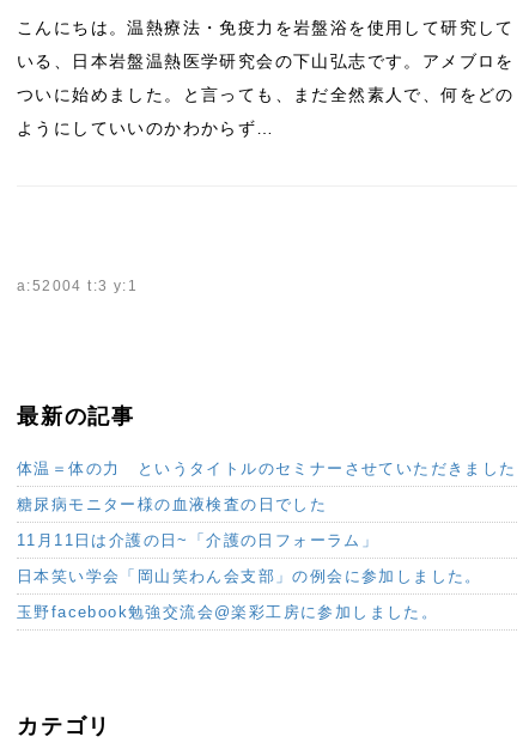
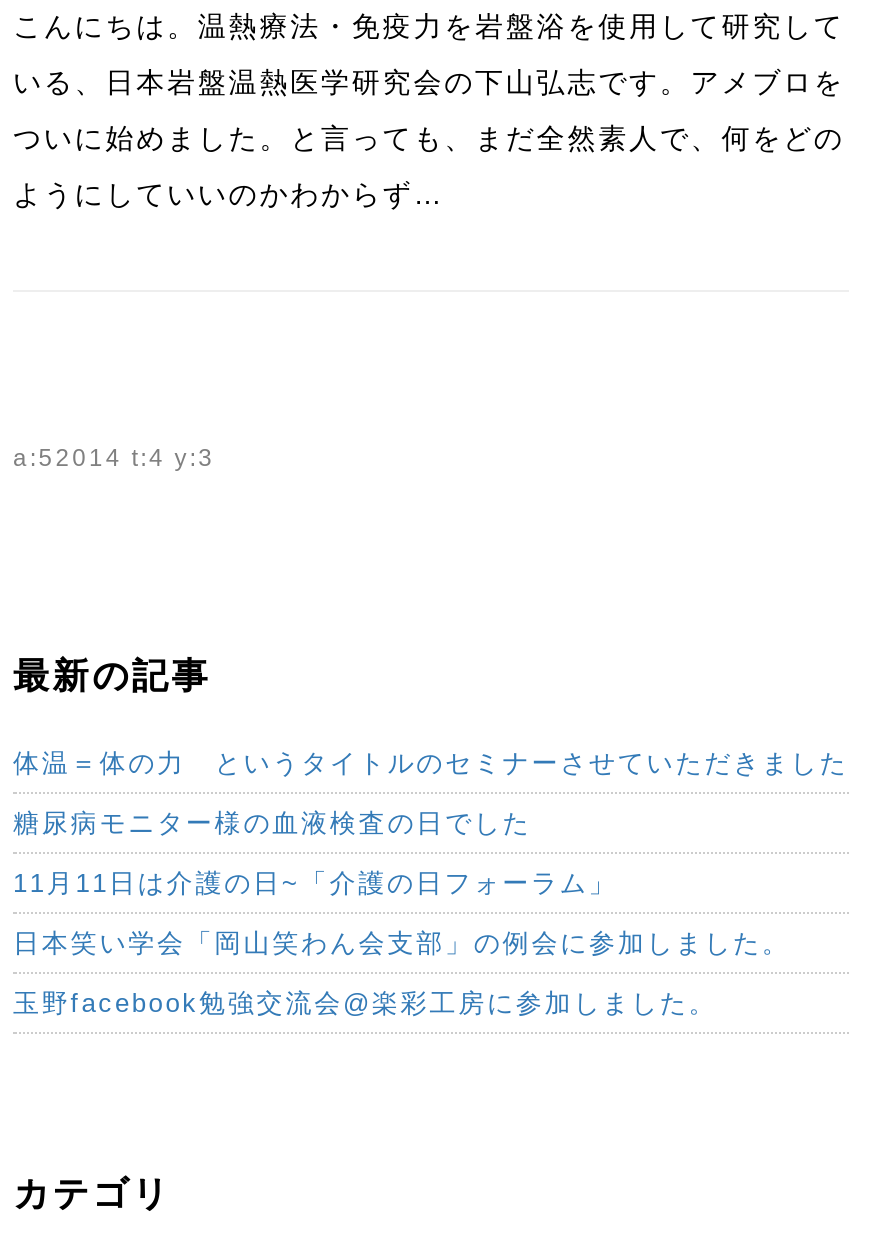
- a:52004 t:3 y:1
+ a:52014 t:4 y:3
